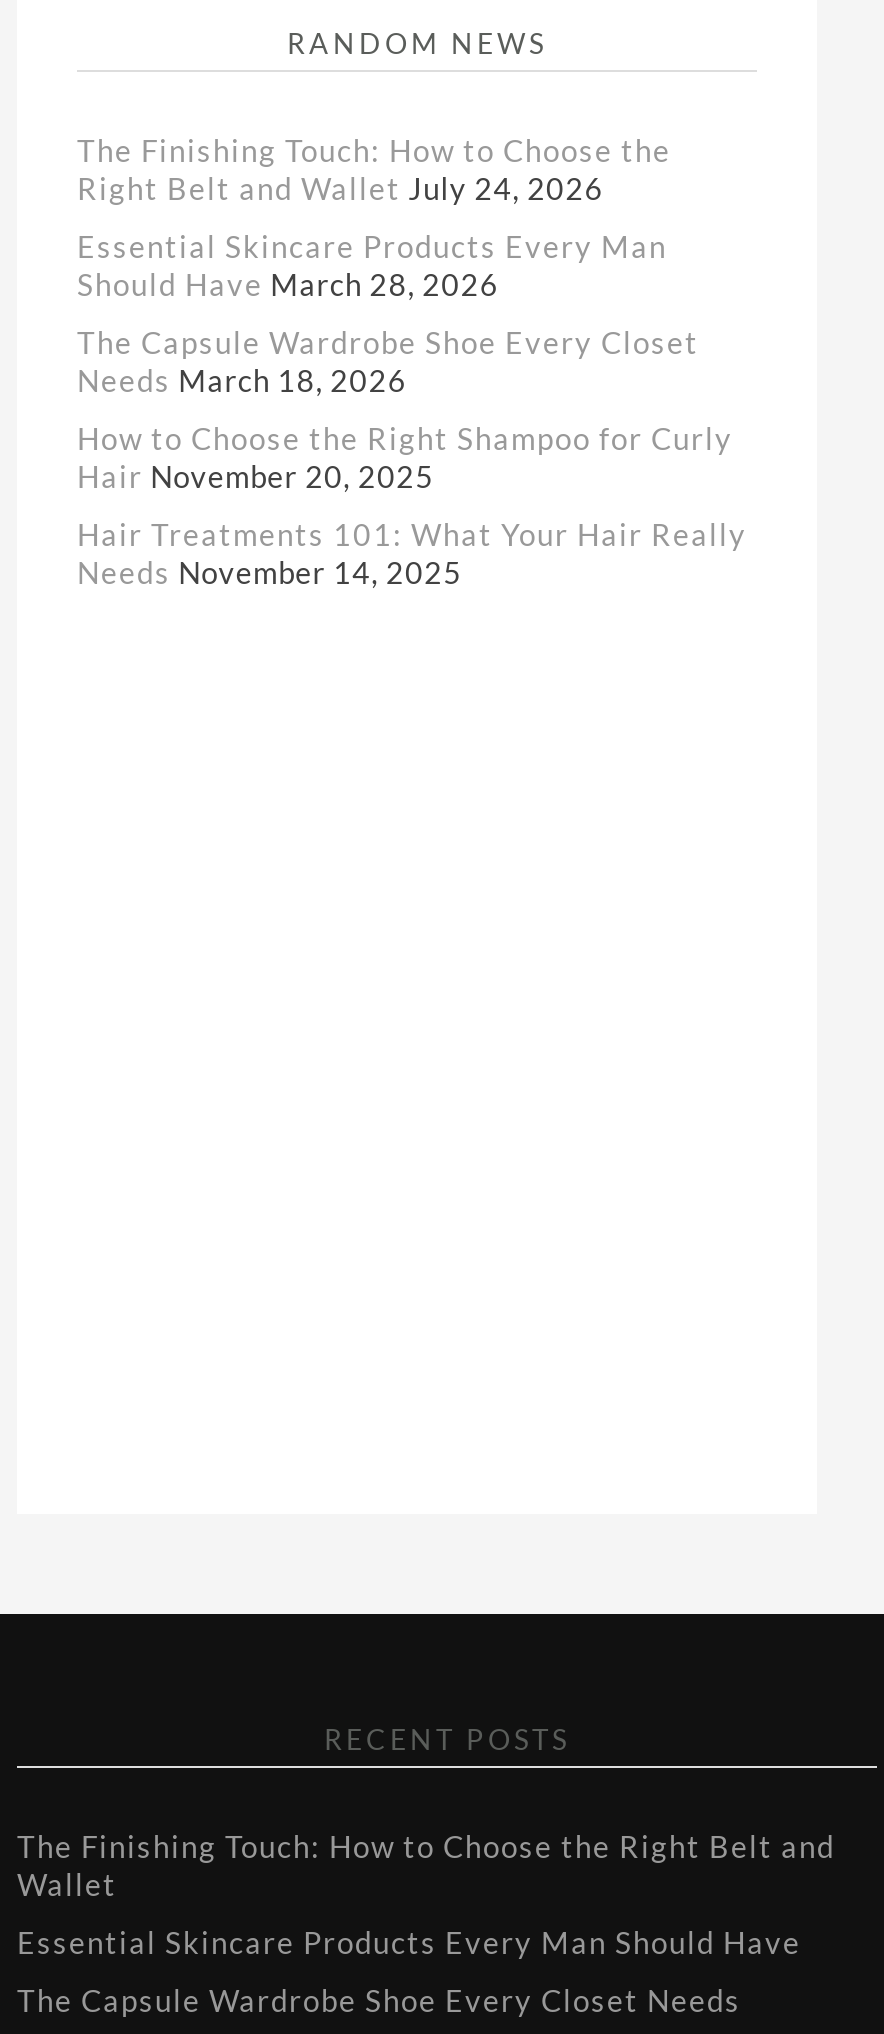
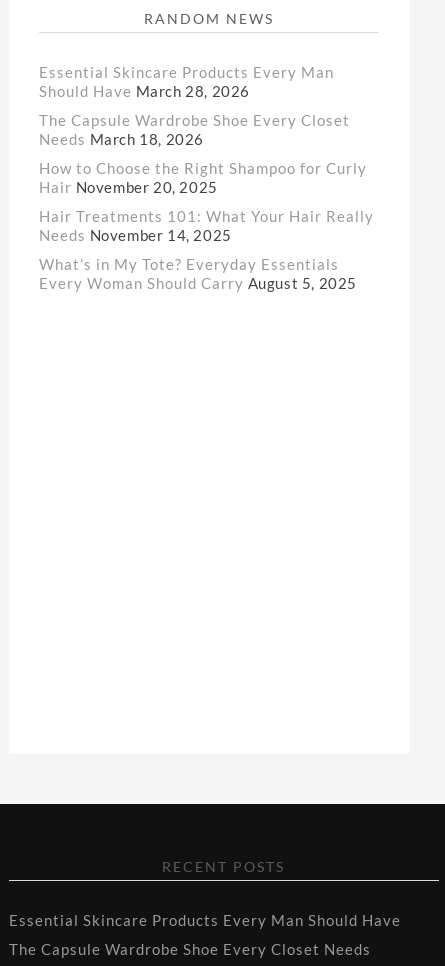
- The Finishing Touch: How to Choose the
- Right Belt and Wallet July 24, 2026

+ What’s in My Tote? Everyday Essentials
+ Every Woman Should Carry August 5, 2025

- The Finishing Touch: How to Choose the Right Belt and
- Wallet
